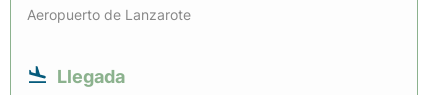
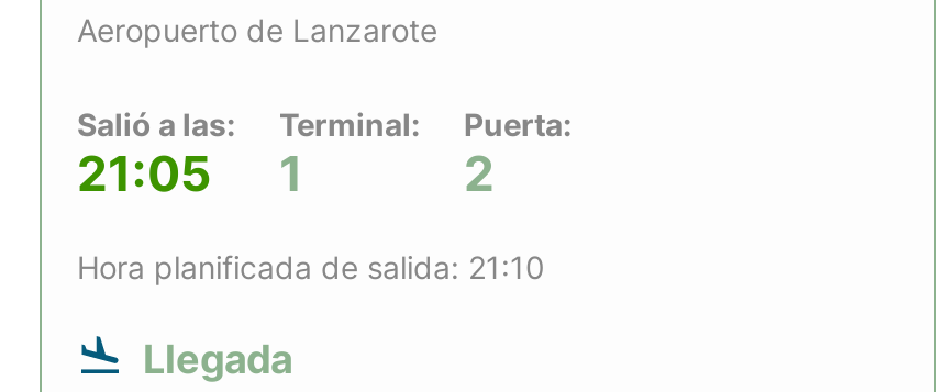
+ Salió a las:
+ 21:05

+ Puerta:
+ 2
+ Hora planificada de salida: 21:10

+ Terminal:
+ 1
